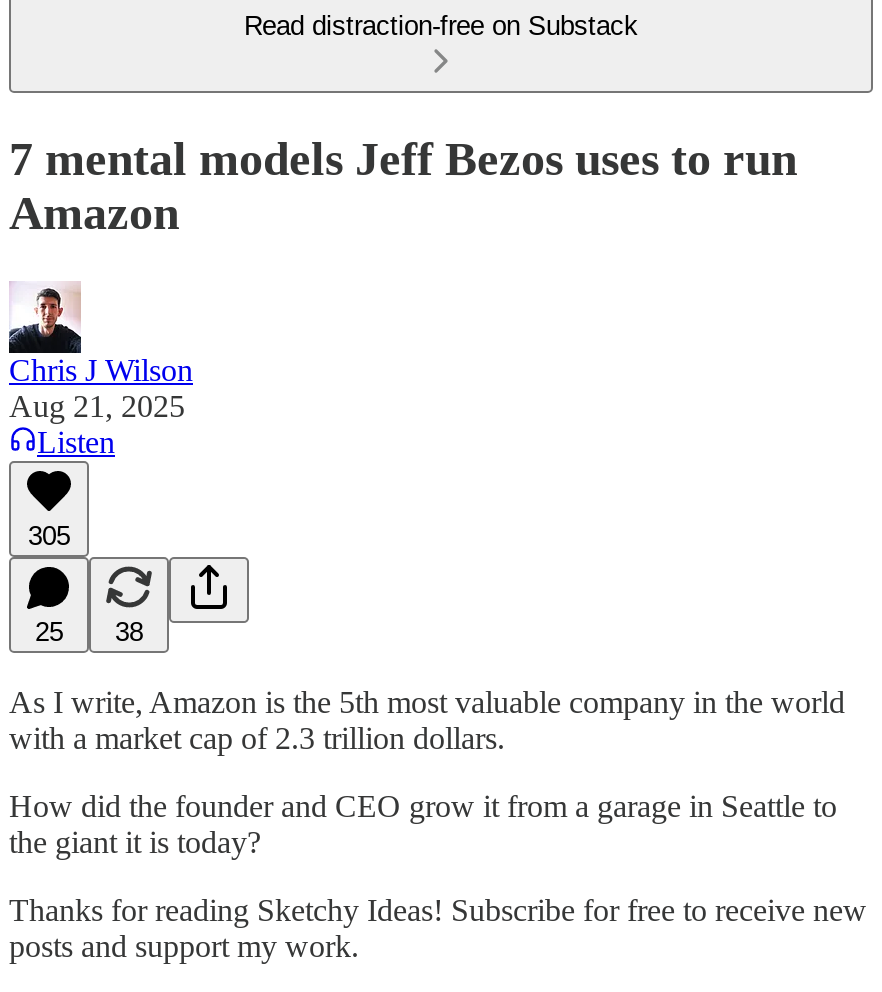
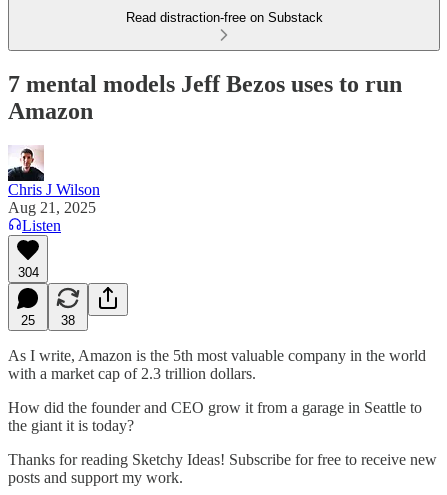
- 305
+ 304
